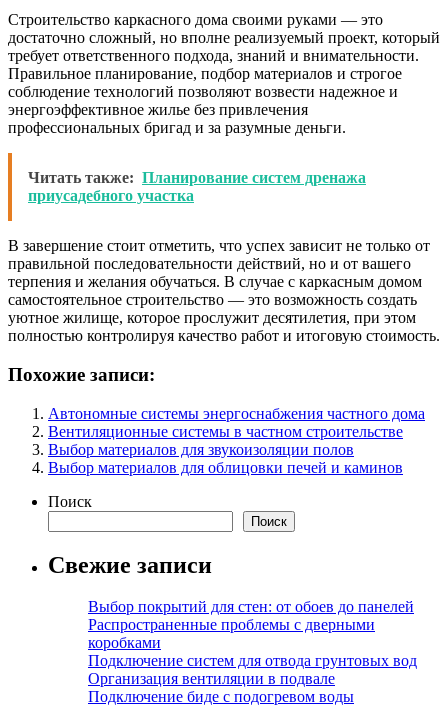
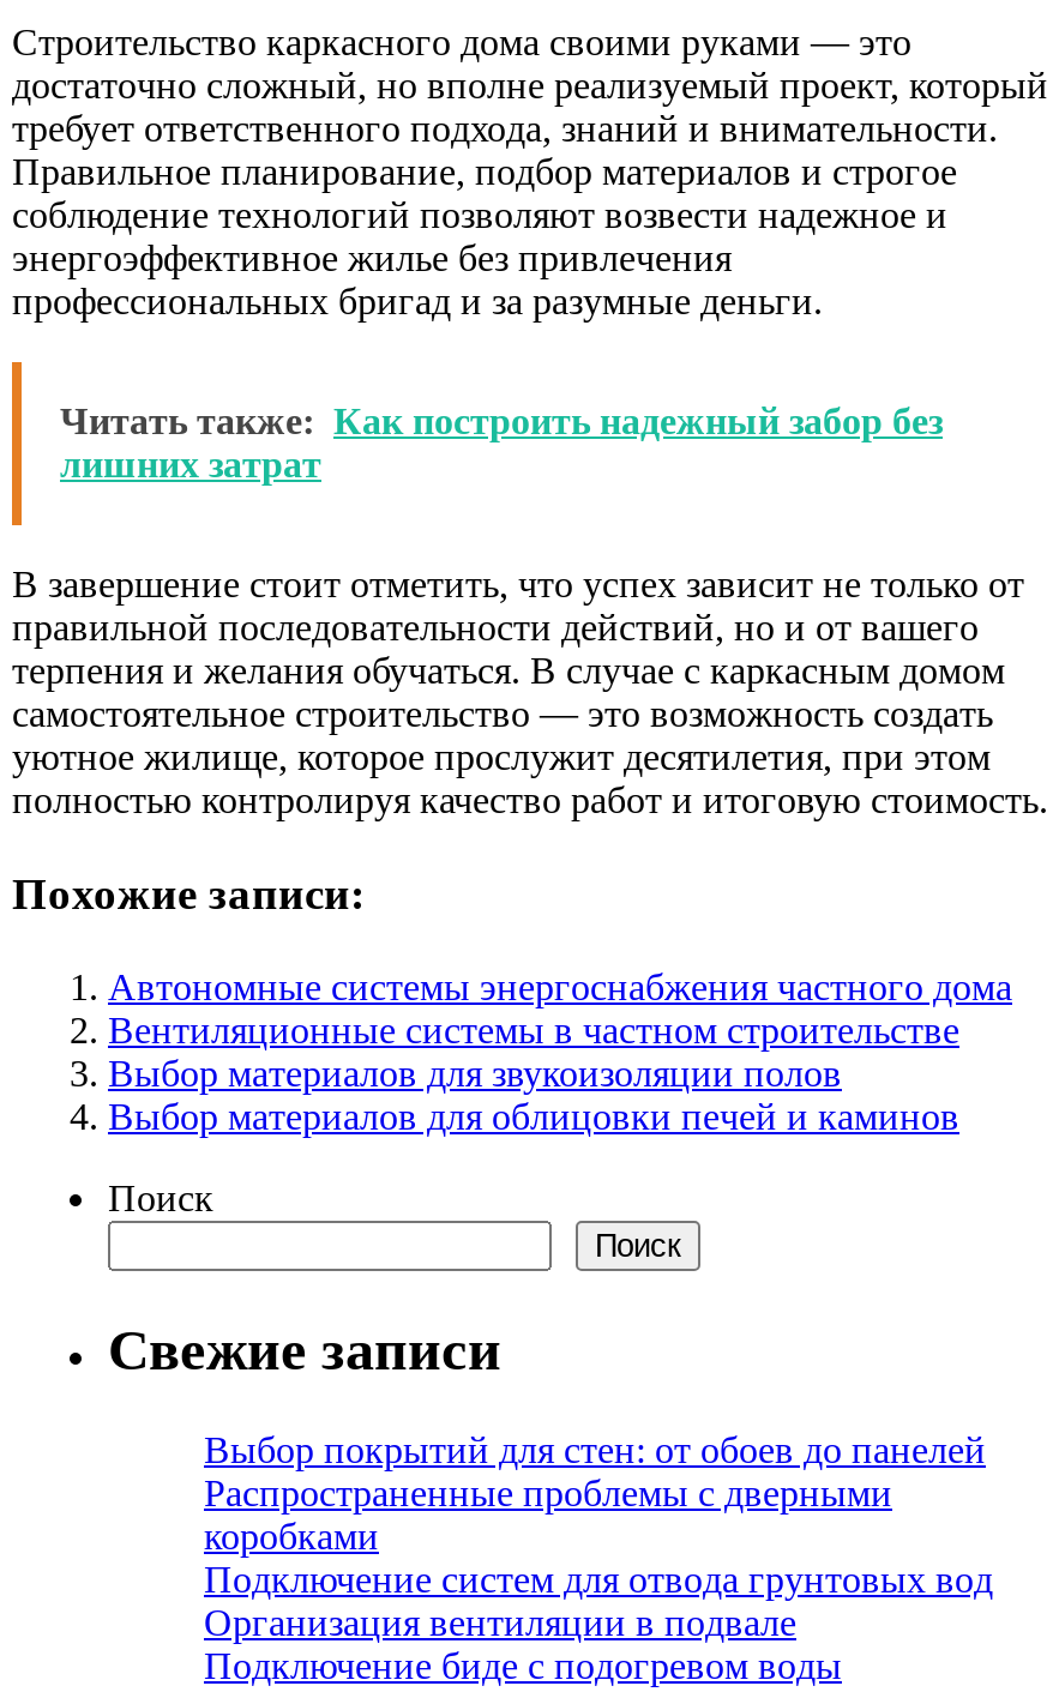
- Читать также: Планирование систем дренажа
- приусадебного участка
+ Читать также: Как построить надежный забор без
+ лишних затрат
